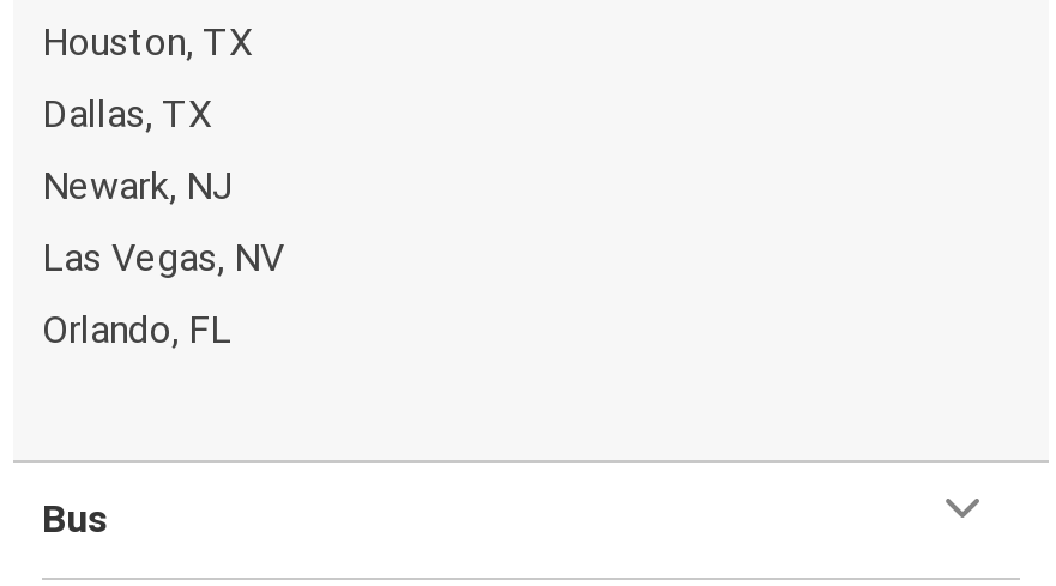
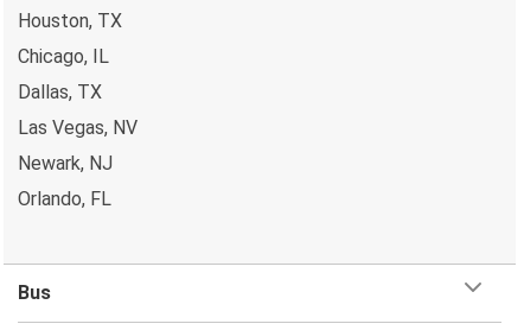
+ Chicago, IL

moved down: Newark, NJ
